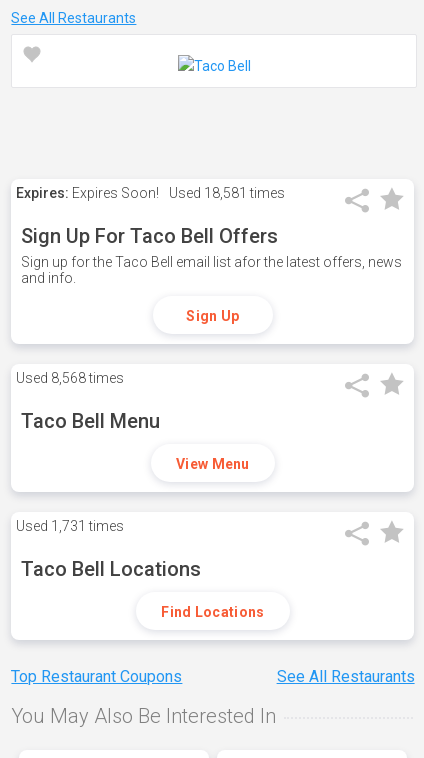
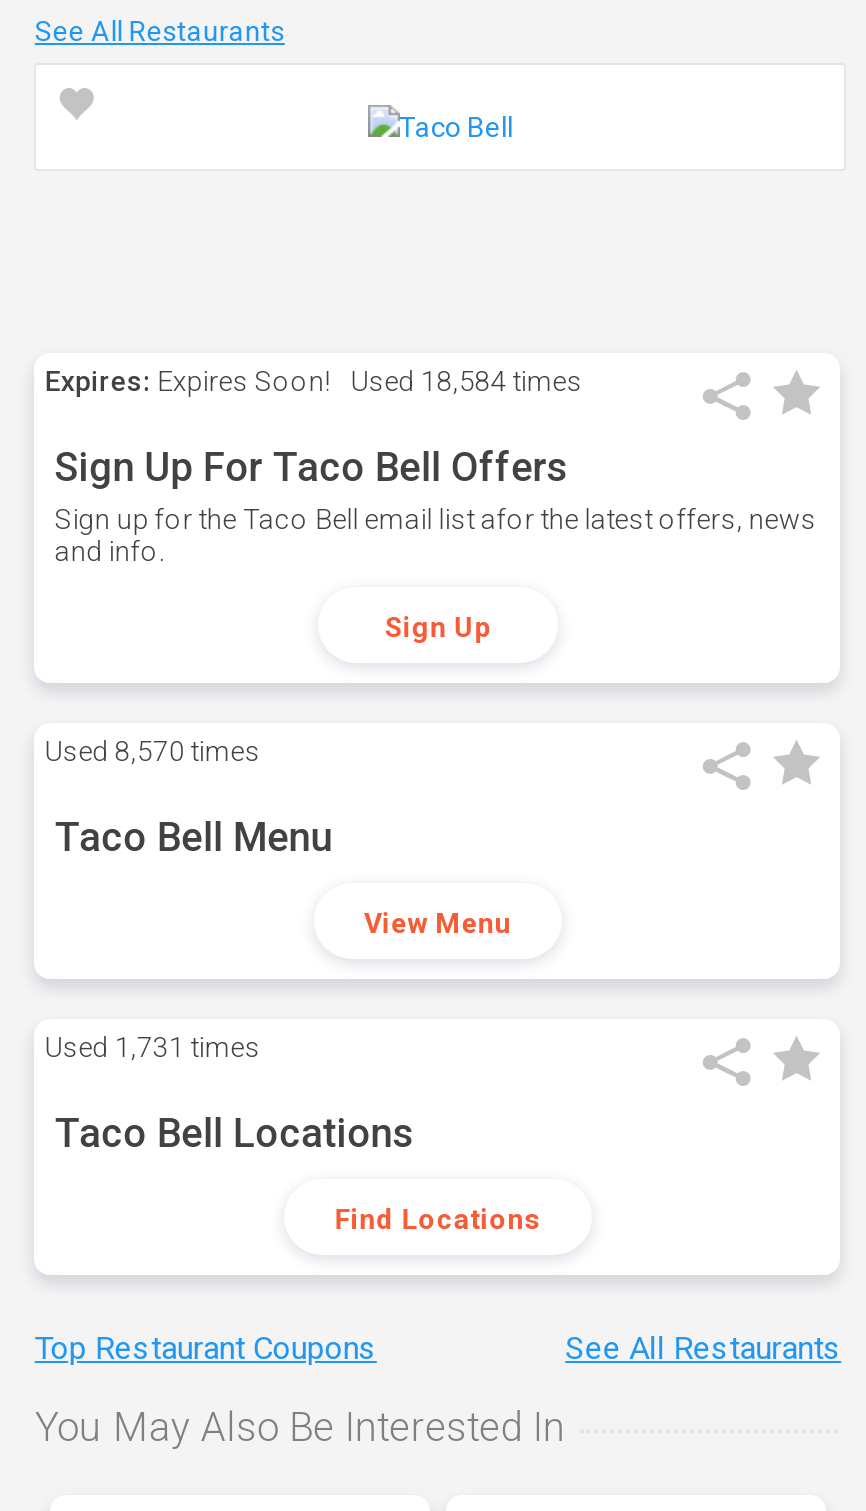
- Expires: Expires Soon! Used 18,581 times
+ Expires: Expires Soon! Used 18,584 times

- Used 8,568 times
+ Used 8,570 times
